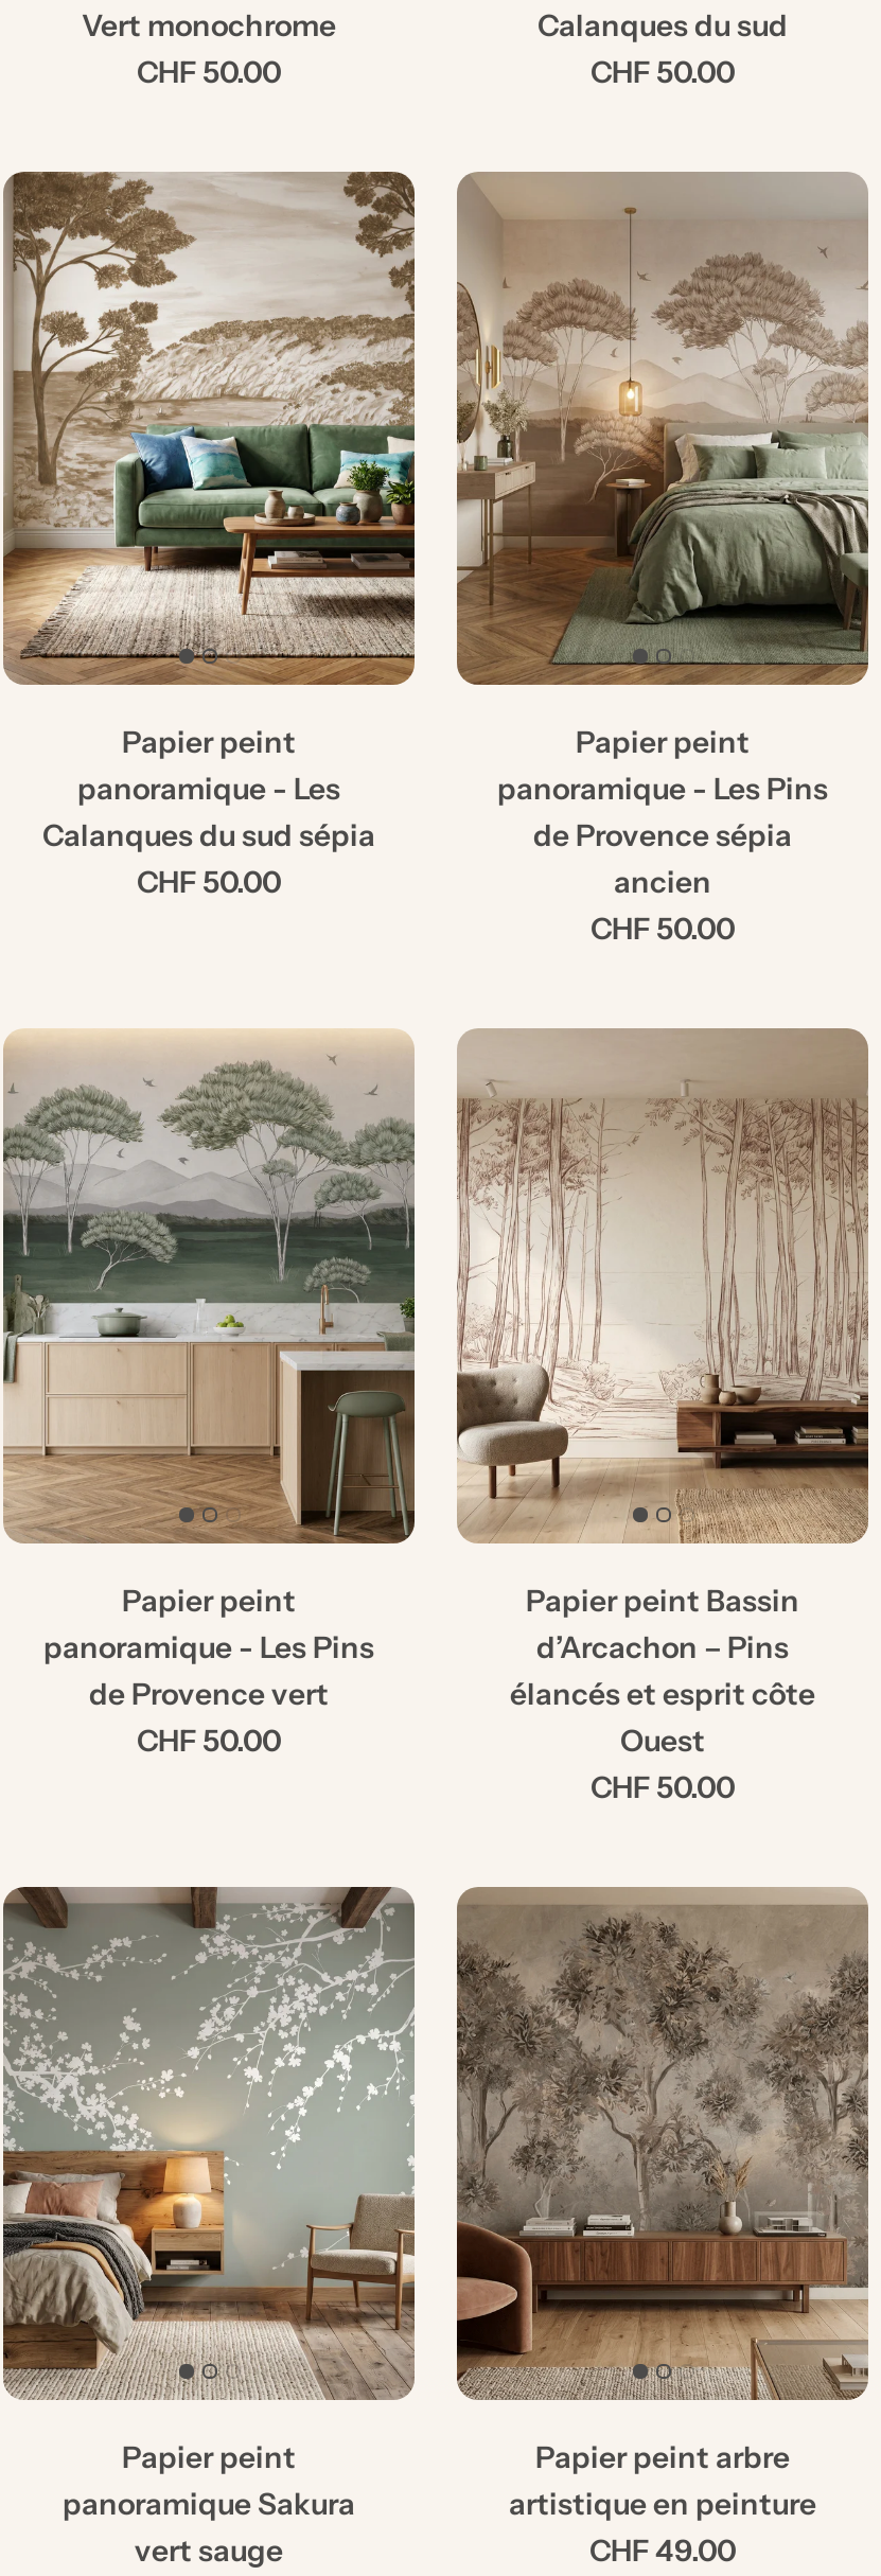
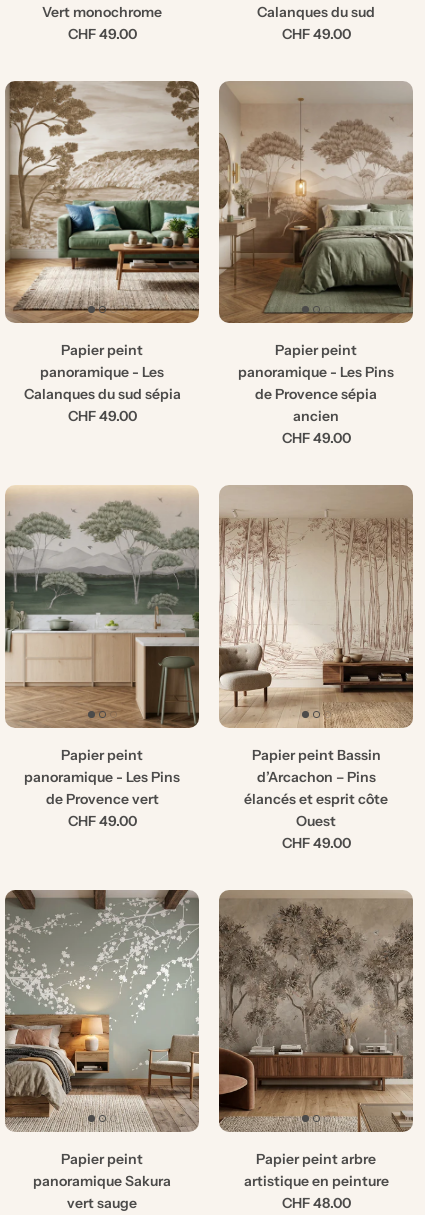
- CHF 50.00
+ CHF 49.00

- CHF 50.00
+ CHF 49.00

- CHF 50.00
+ CHF 49.00

- CHF 50.00
+ CHF 49.00

- CHF 50.00
+ CHF 49.00

- CHF 50.00
+ CHF 49.00

- CHF 49.00
+ CHF 48.00
